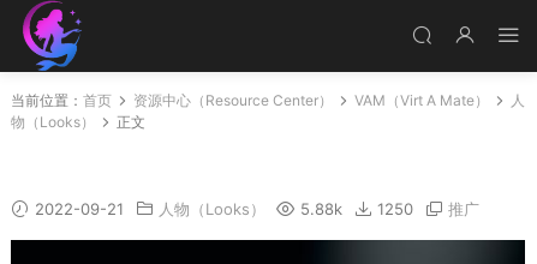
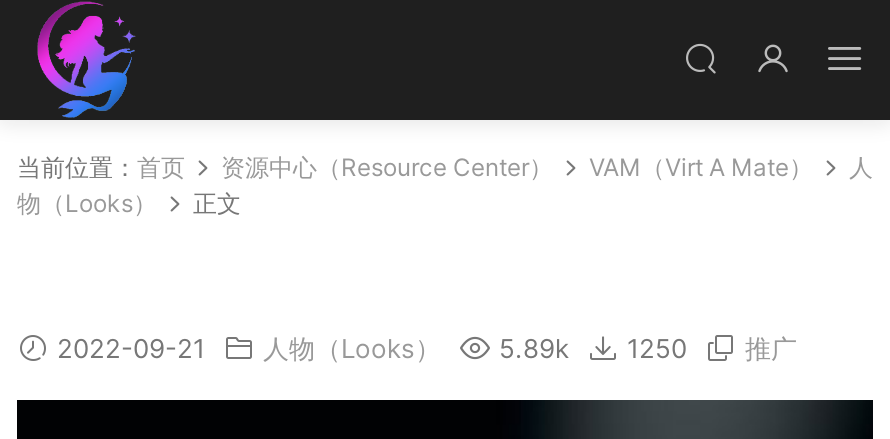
- 2022-09-21 人物（Looks） 5.88k 1250 推广
+ 2022-09-21 人物（Looks） 5.89k 1250 推广
